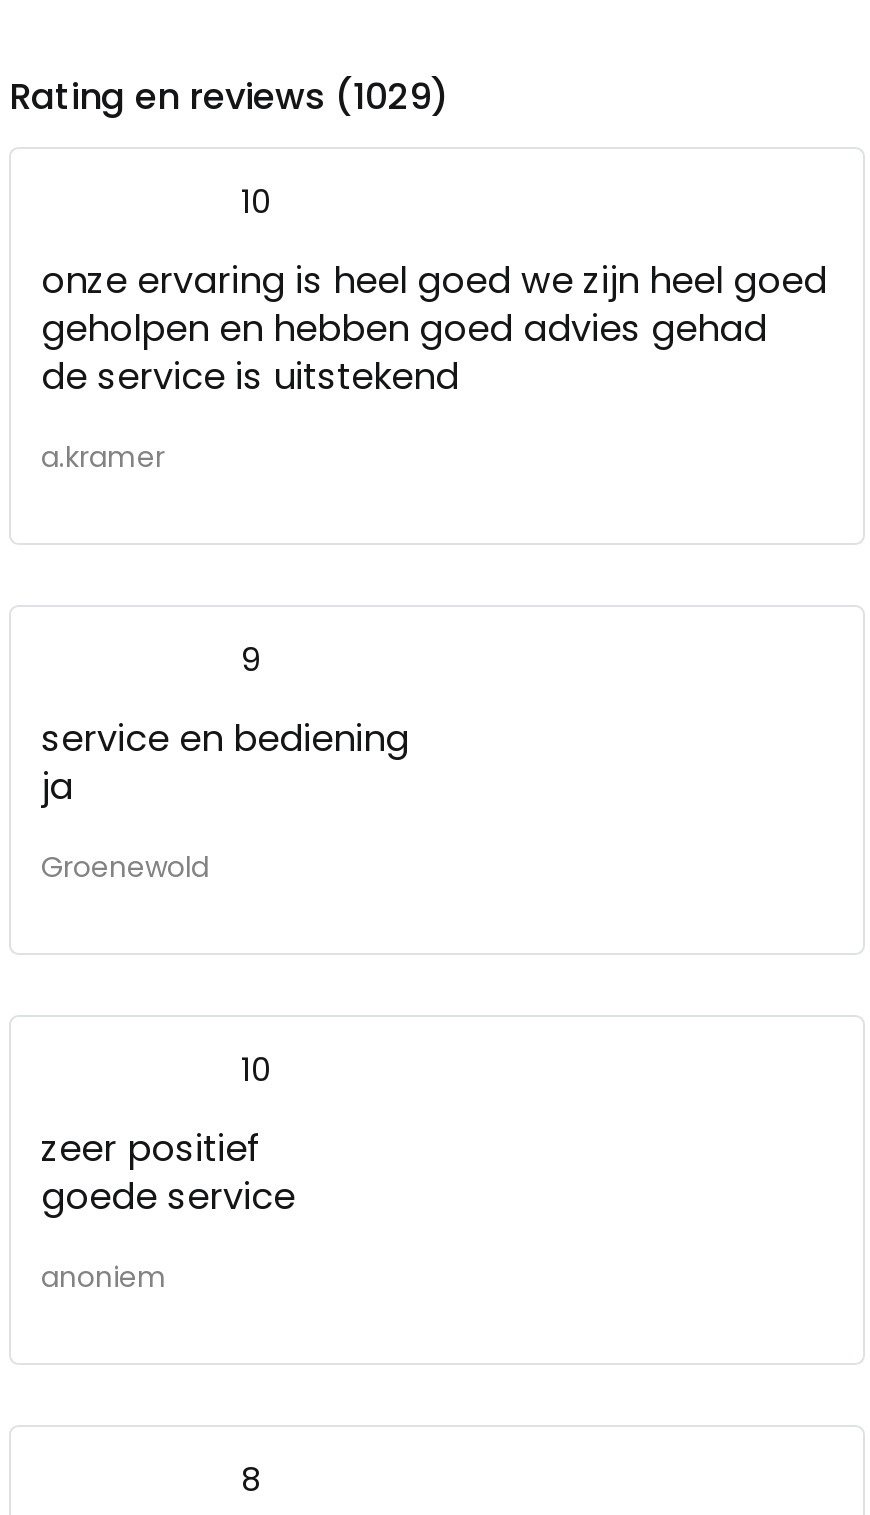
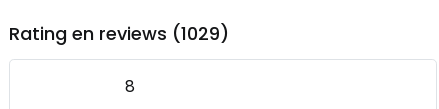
- 10
- onze ervaring is heel goed we zijn heel goed
- geholpen en hebben goed advies gehad
- de service is uitstekend
- a.kramer

- 9
- service en bediening
- ja
- Groenewold

- 10
- zeer positief
- goede service
- anoniem
